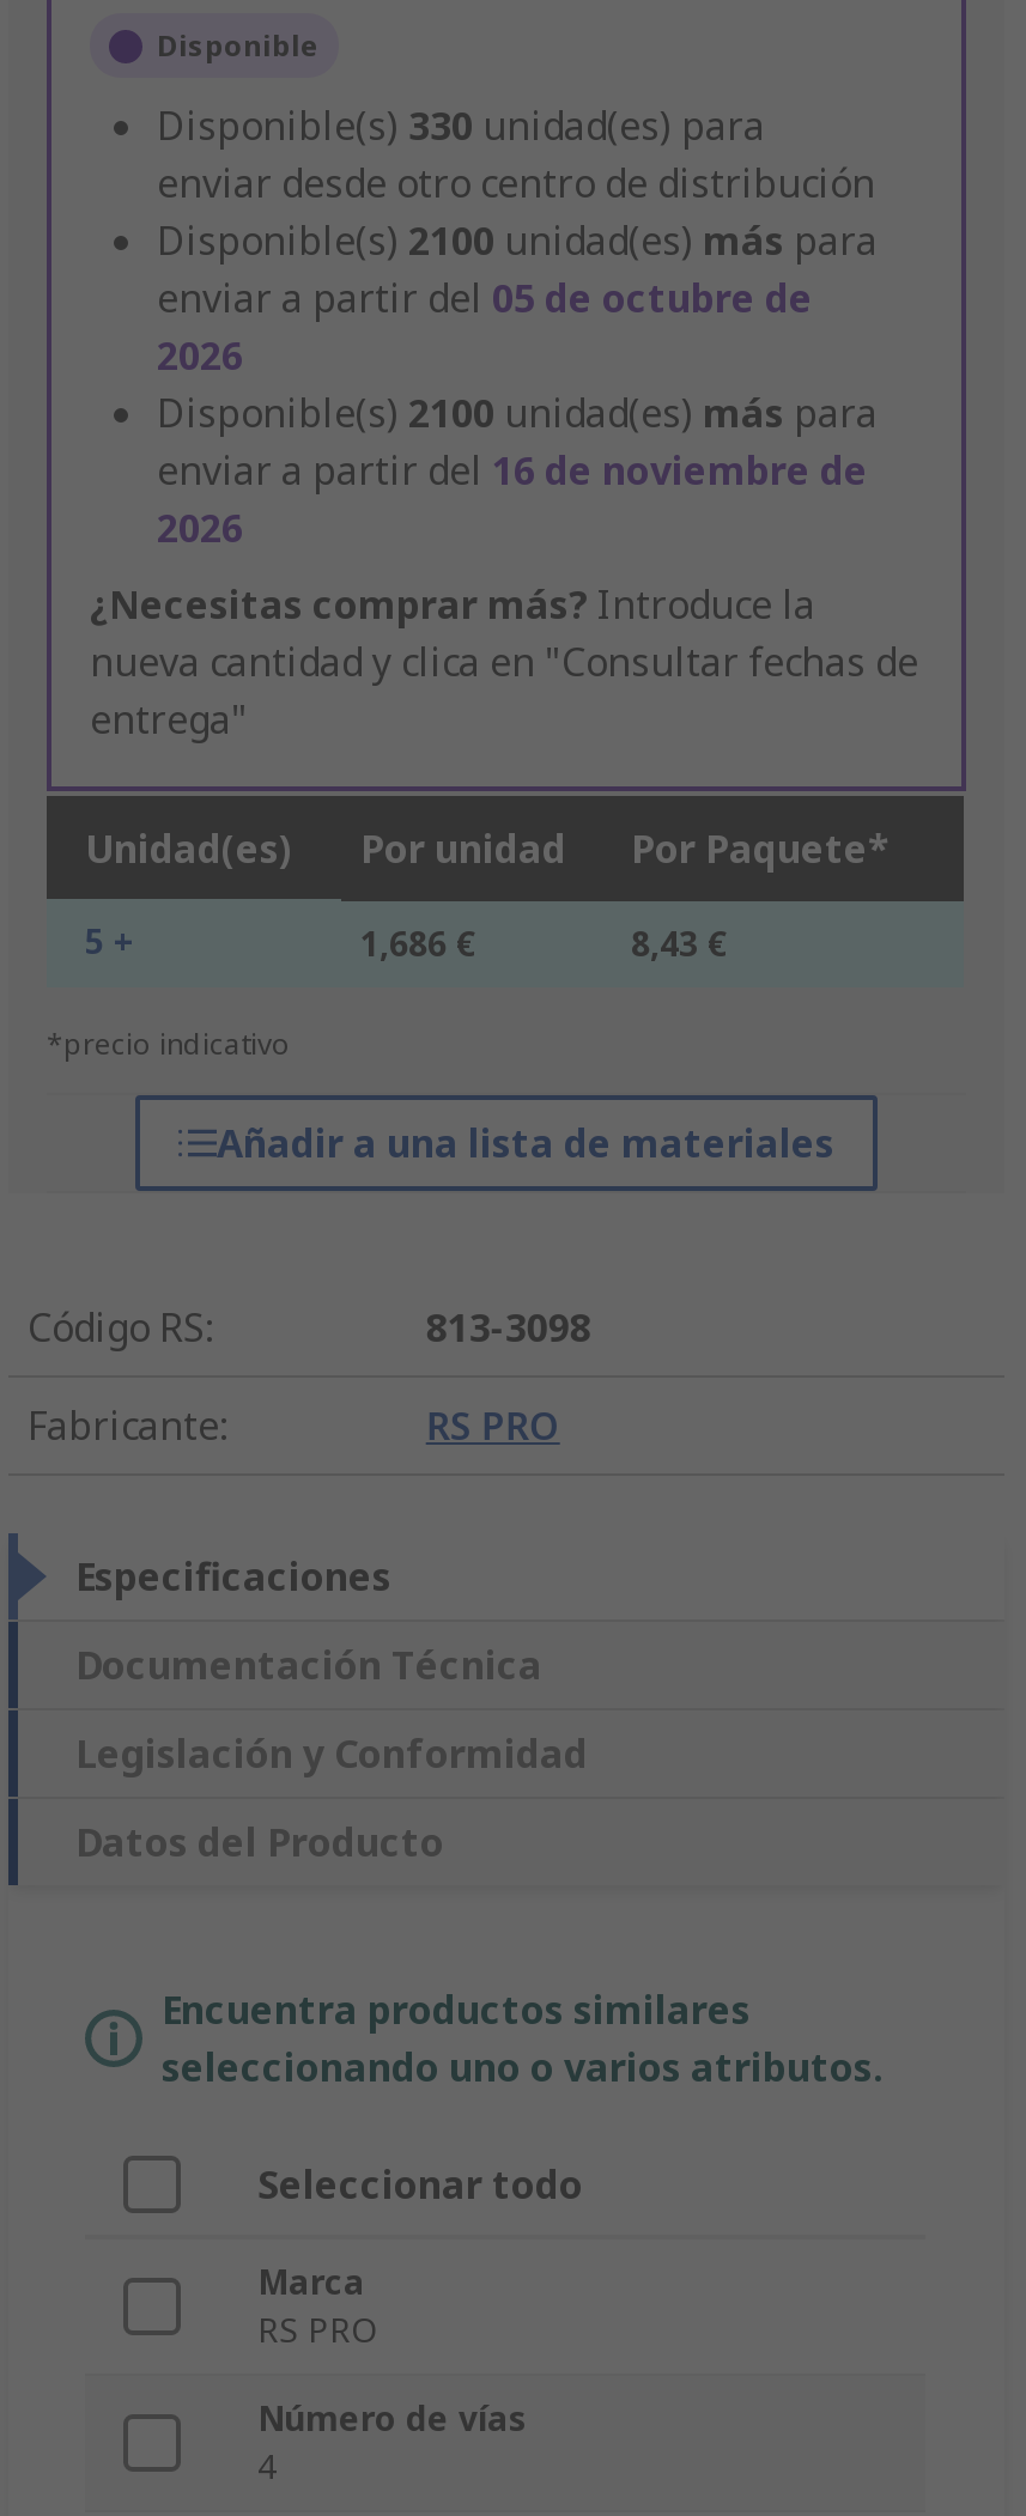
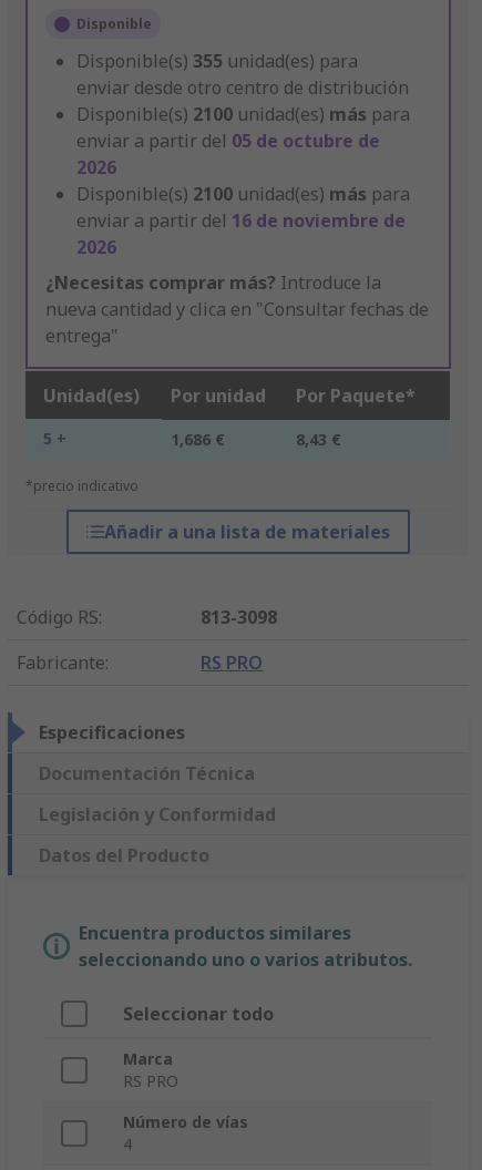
- Disponible(s) 330 unidad(es) para
+ Disponible(s) 355 unidad(es) para
